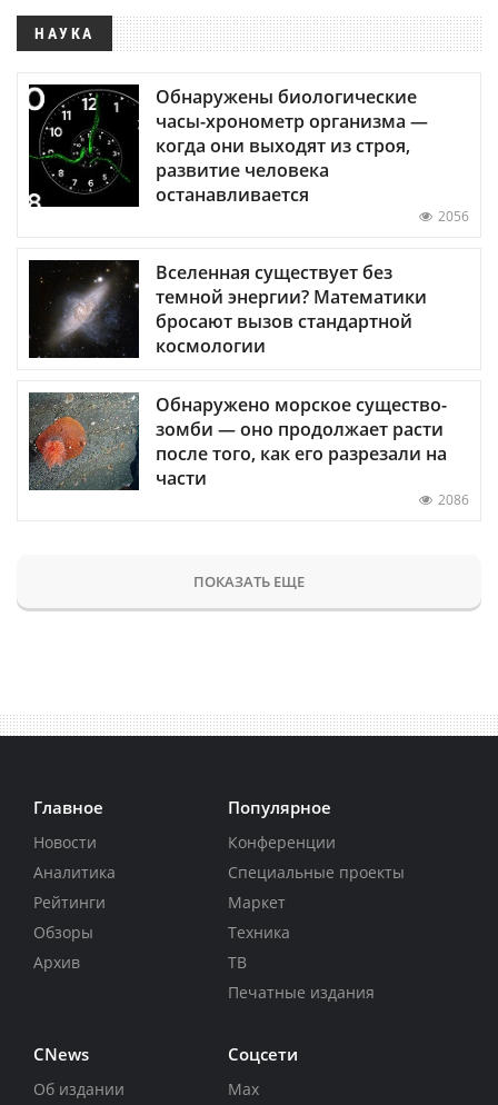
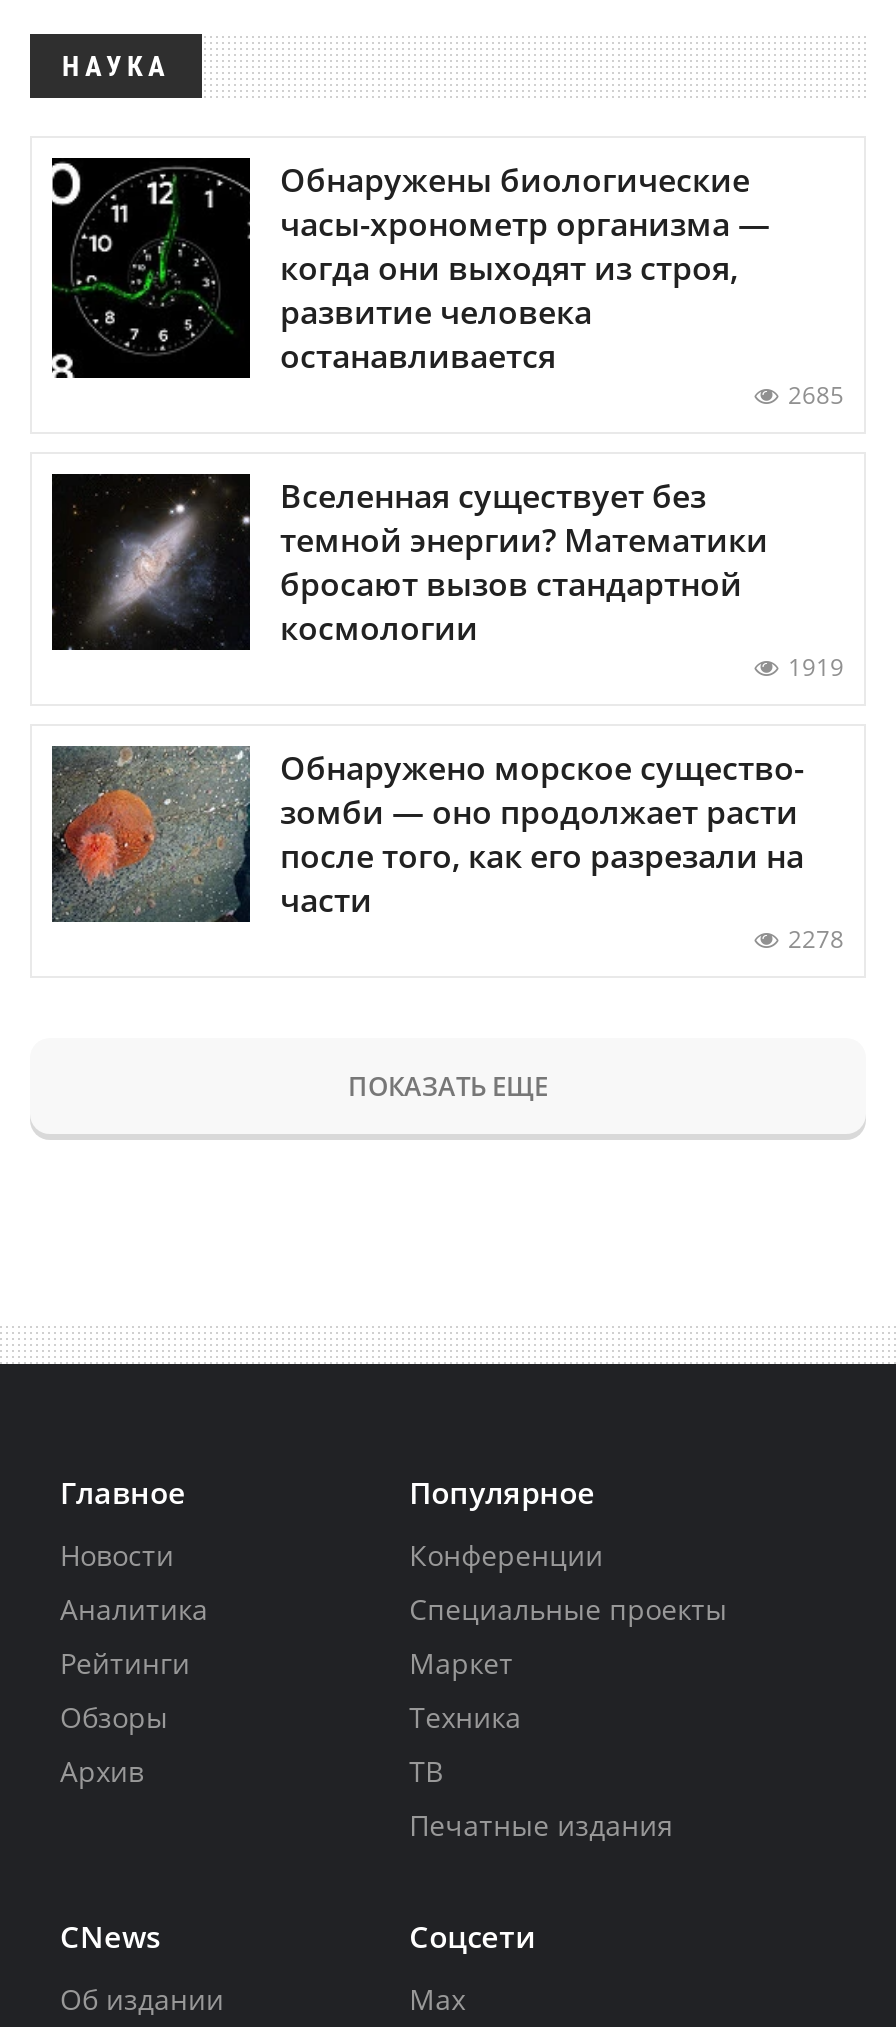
- 2056
+ 2685

+ 1919

- 2086
+ 2278
